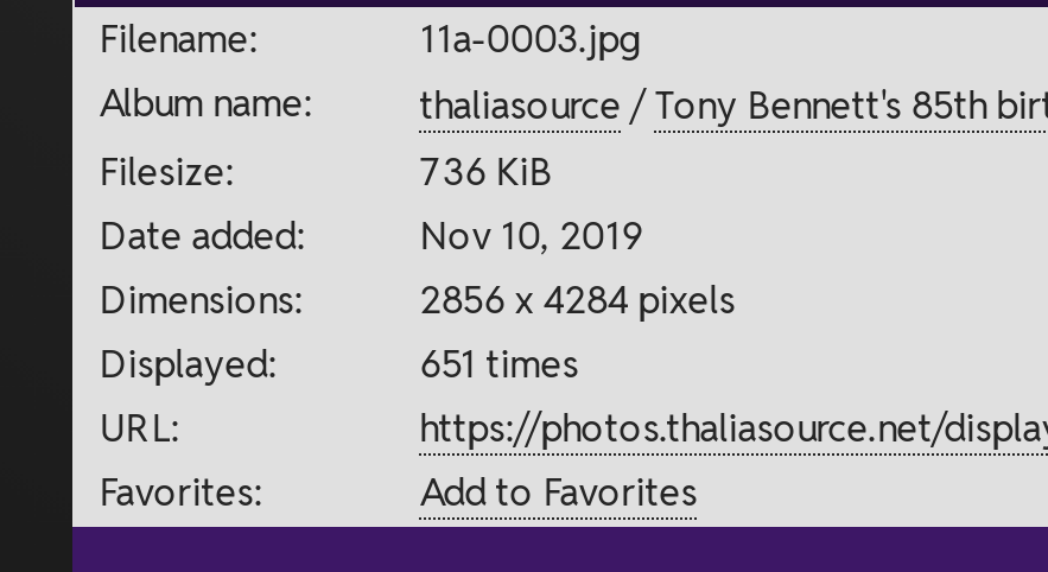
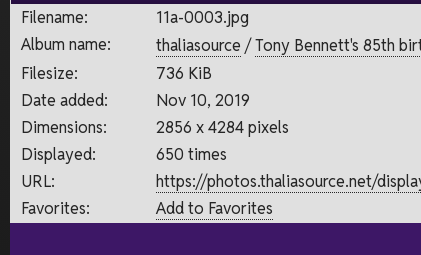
- 651 times
+ 650 times
